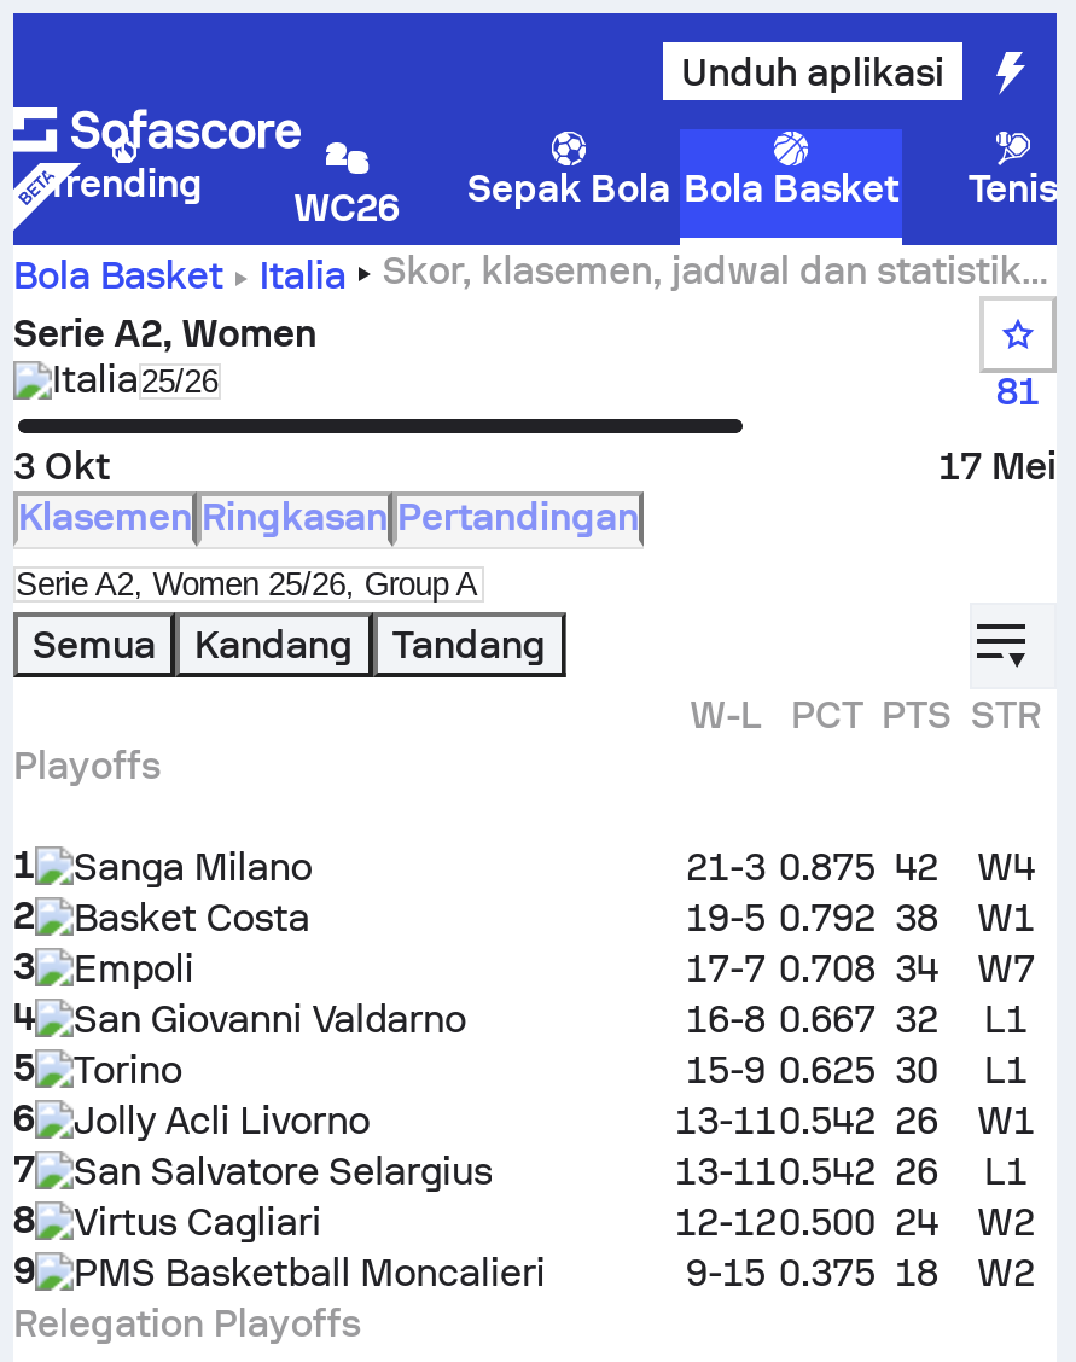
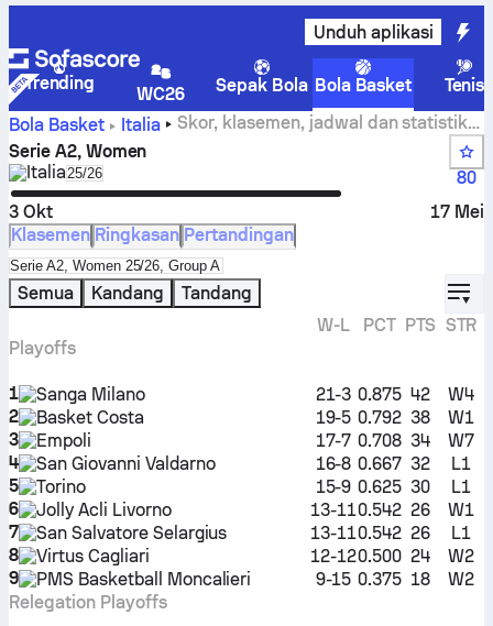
- 81
+ 80
